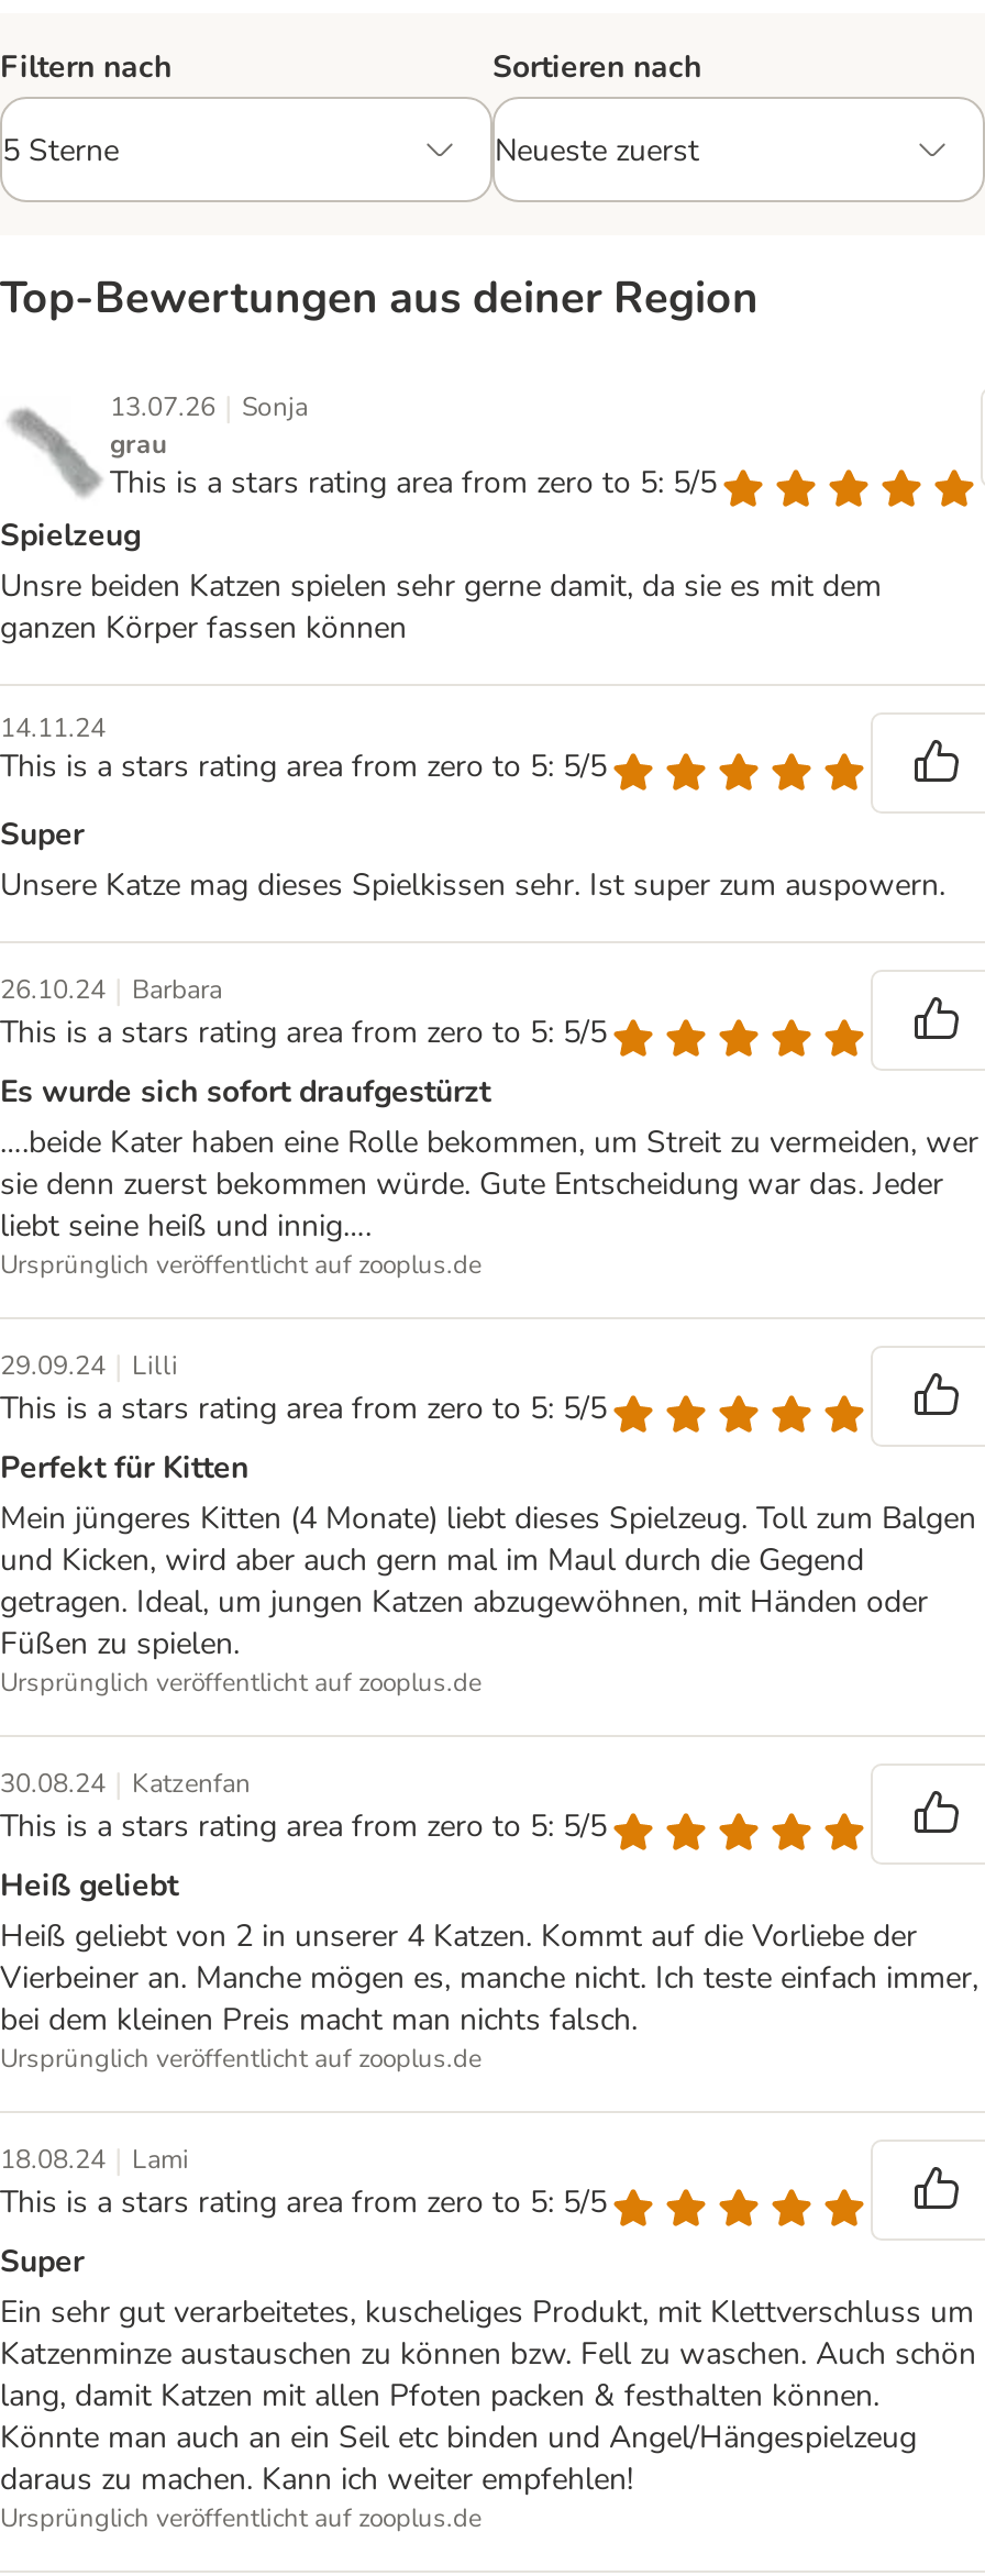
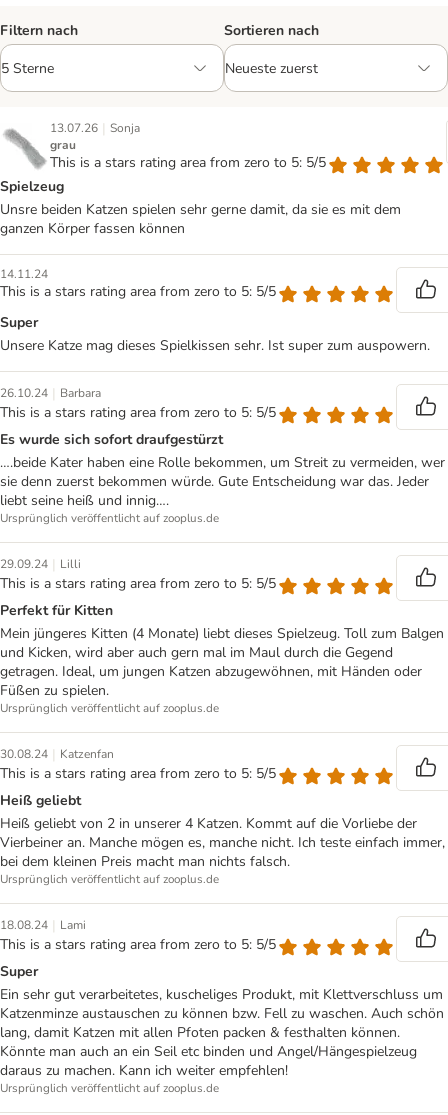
- Top-Bewertungen aus deiner Region
